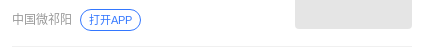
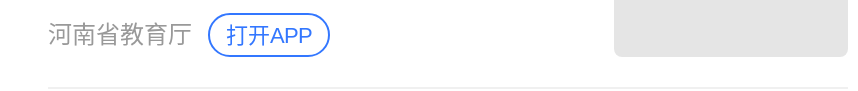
- 中国微祁阳
+ 河南省教育厅
